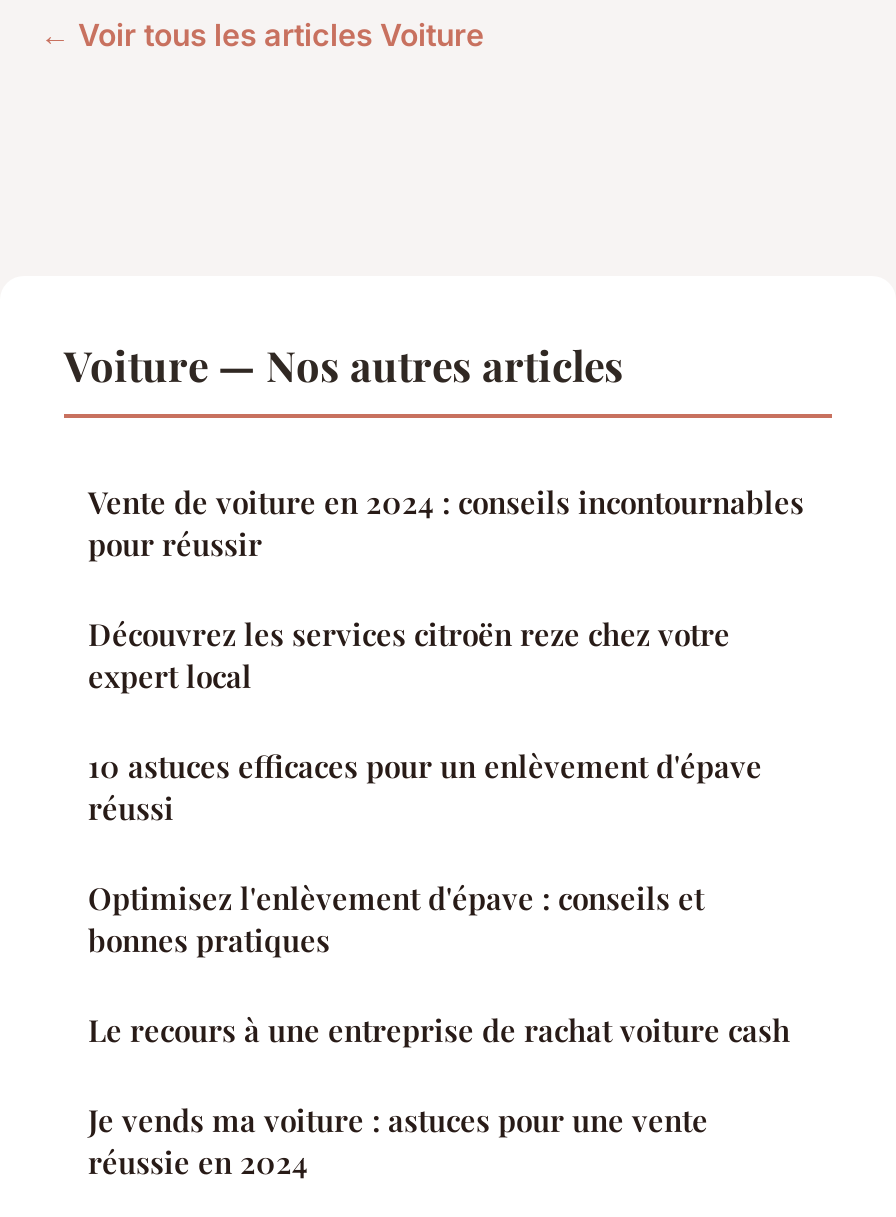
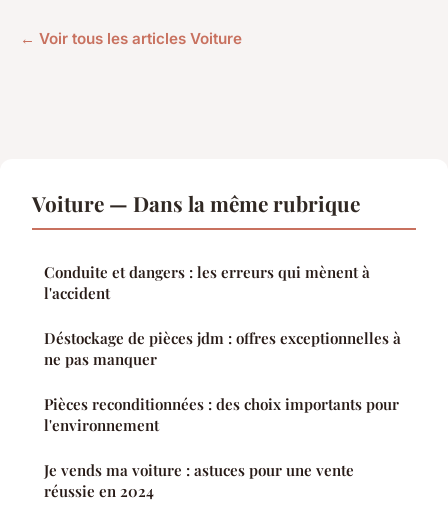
- Voiture — Nos autres articles
- Vente de voiture en 2024 : conseils incontournables
- pour réussir
- Découvrez les services citroën reze chez votre
- expert local
- 10 astuces efficaces pour un enlèvement d'épave
- réussi
- Optimisez l'enlèvement d'épave : conseils et
- bonnes pratiques
- Le recours à une entreprise de rachat voiture cash
+ Voiture — Dans la même rubrique
+ Conduite et dangers : les erreurs qui mènent à
+ l'accident
+ Déstockage de pièces jdm : offres exceptionnelles à
+ ne pas manquer
+ Pièces reconditionnées : des choix importants pour
+ l'environnement
